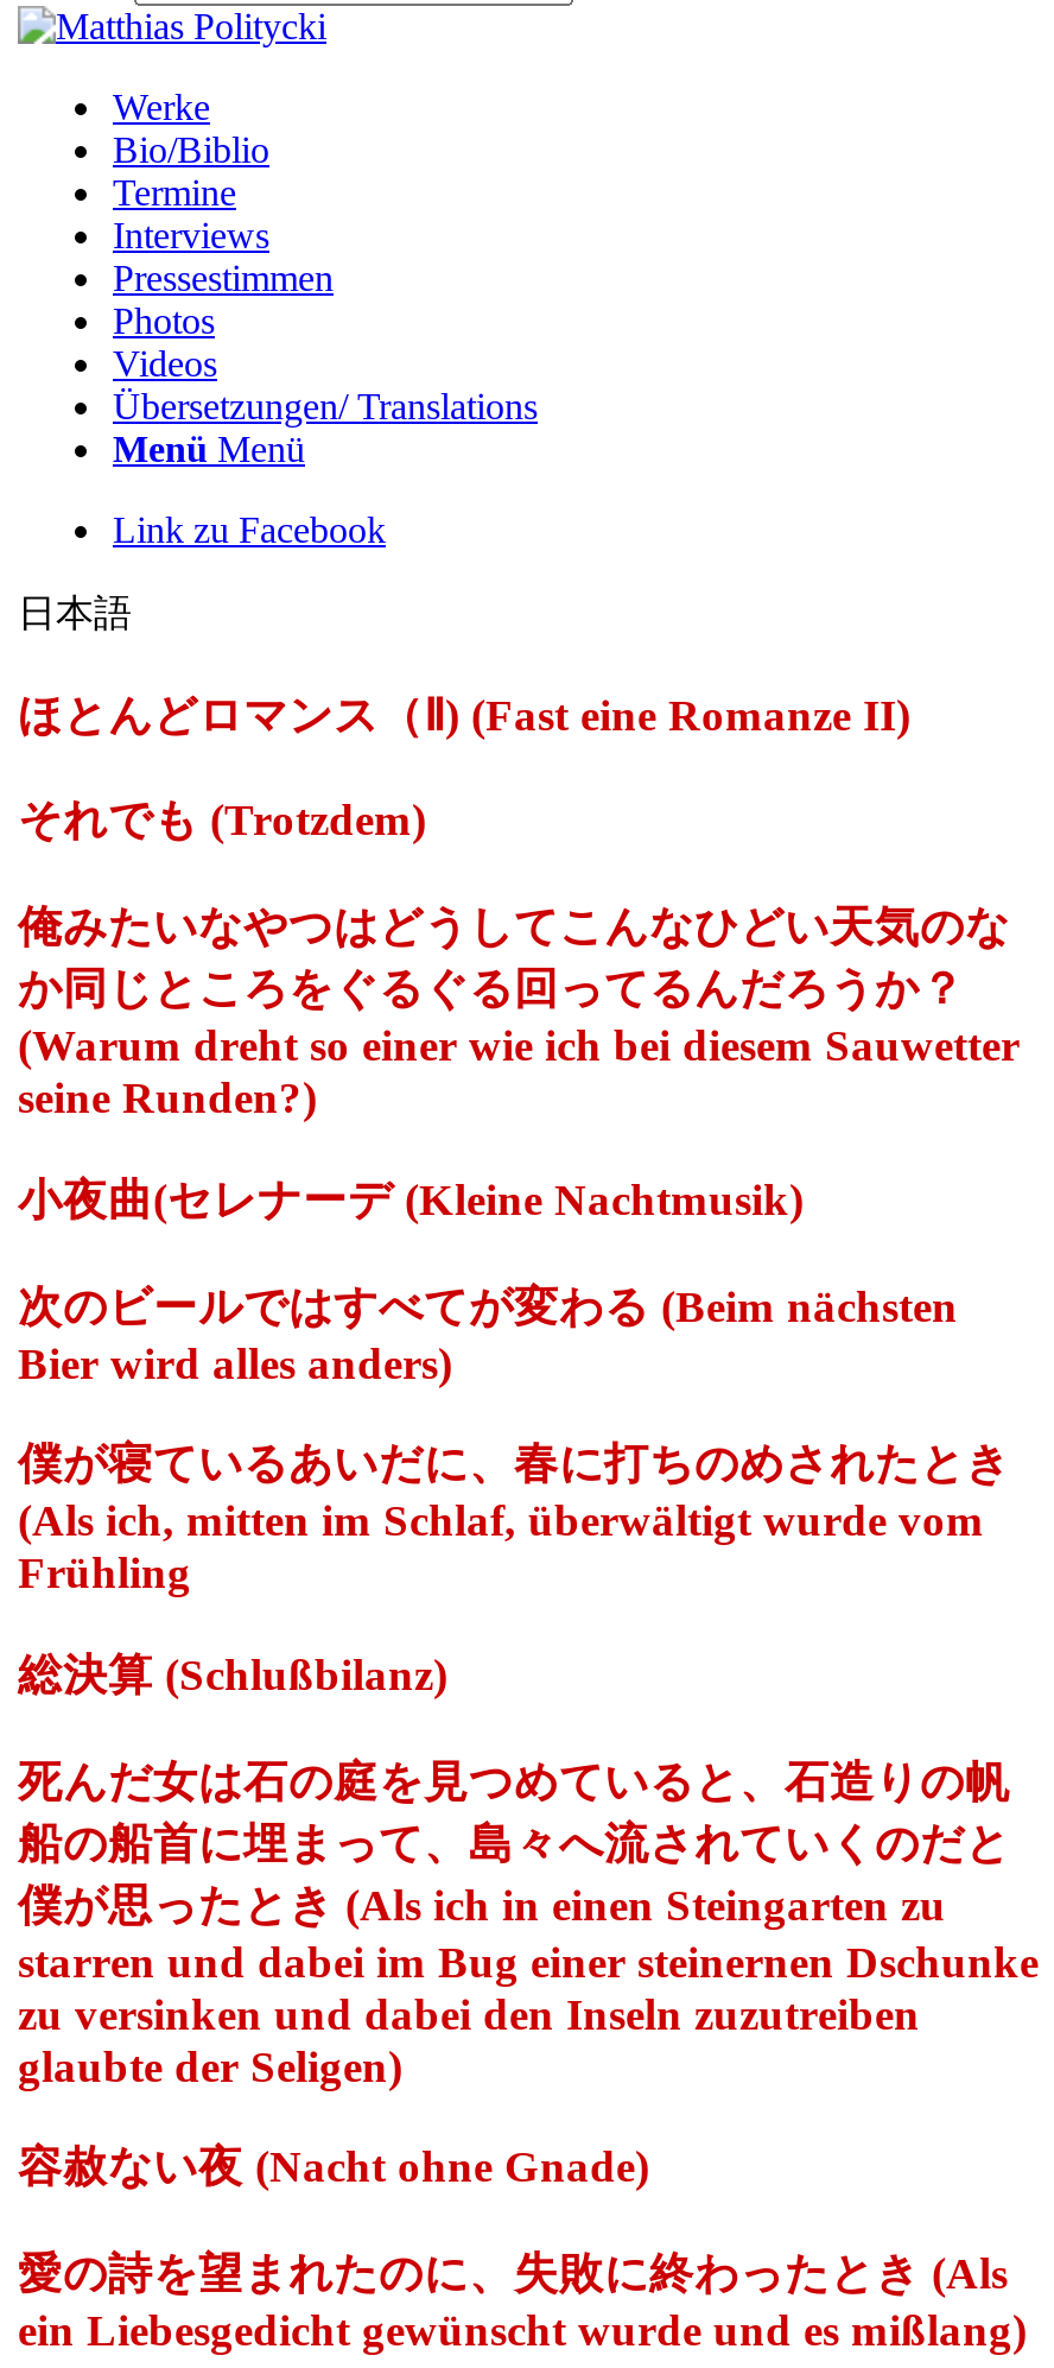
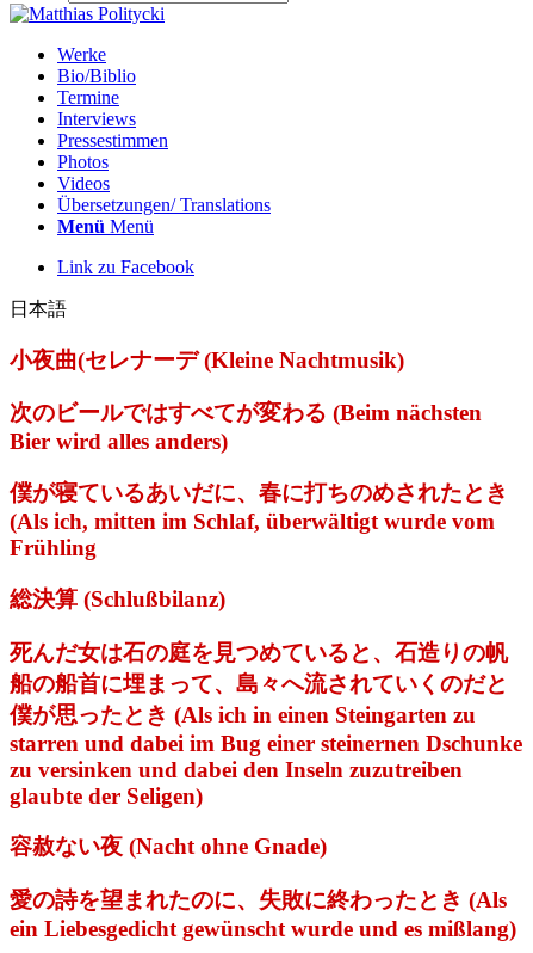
- ほとんどロマンス（Ⅱ) (Fast eine Romanze II)
- それでも (Trotzdem)
- 俺みたいなやつはどうしてこんなひどい天気のな
- か同じところをぐるぐる回ってるんだろうか？
- (Warum dreht so einer wie ich bei diesem Sauwetter
- seine Runden?)
